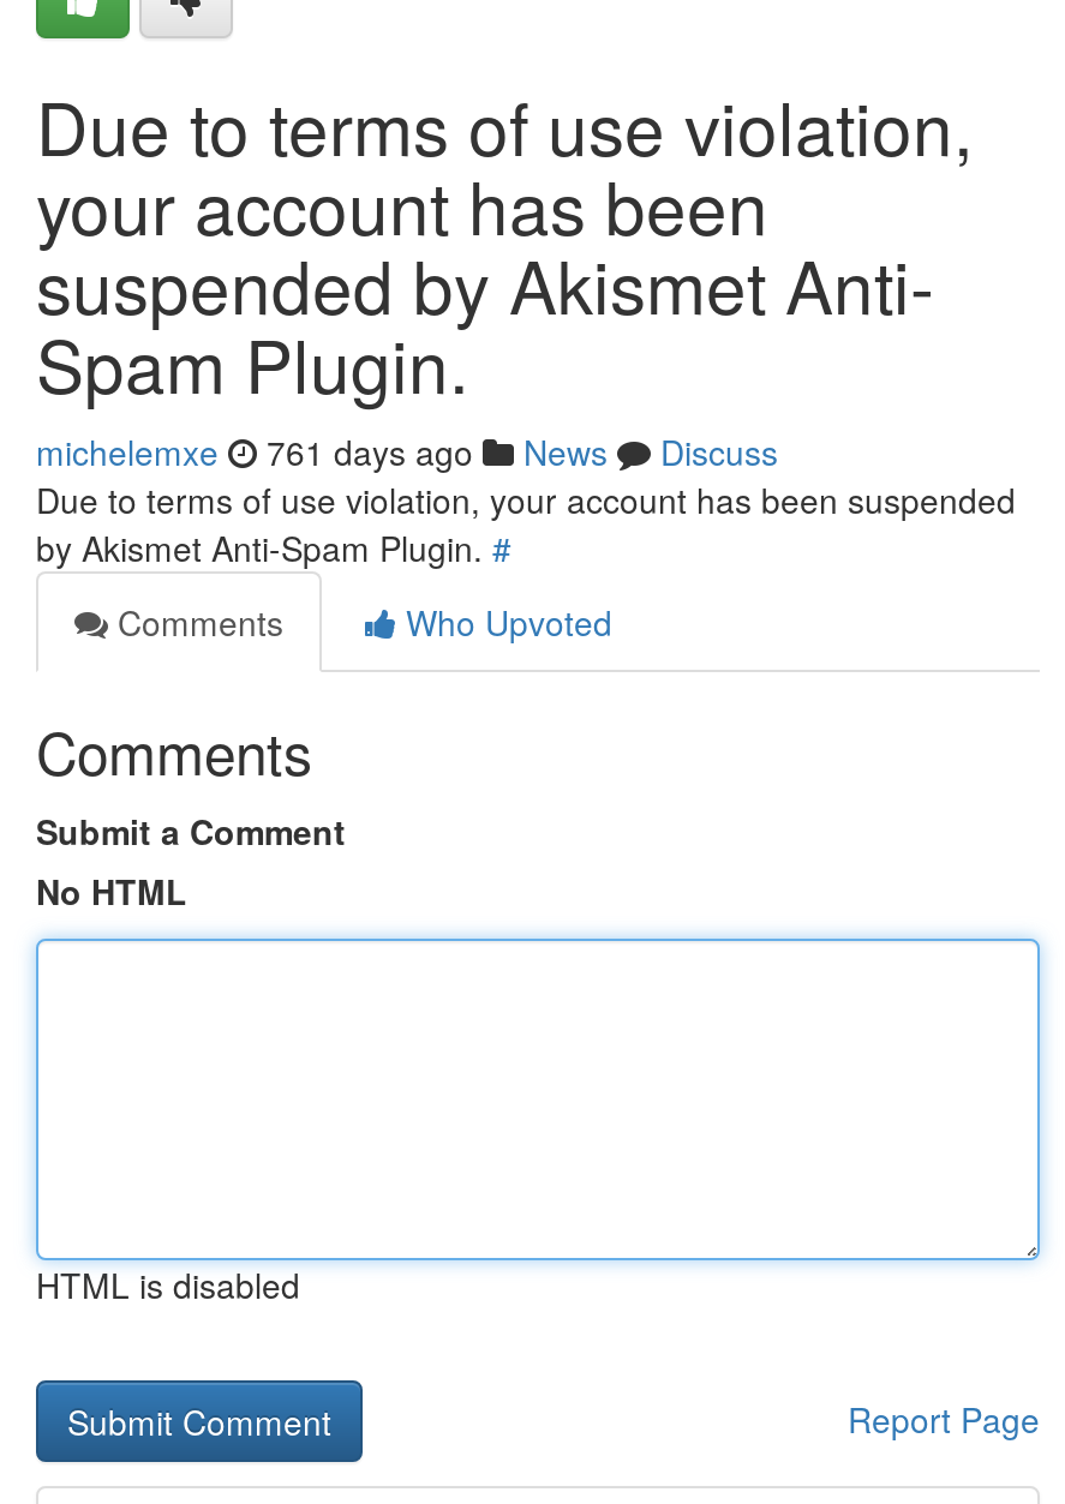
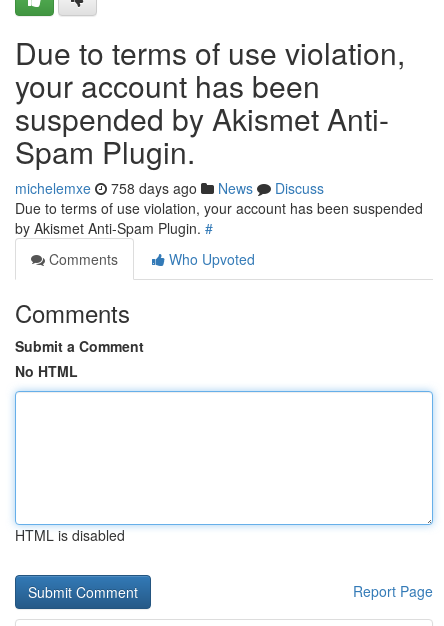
- michelemxe 761 days ago News Discuss
+ michelemxe 758 days ago News Discuss
